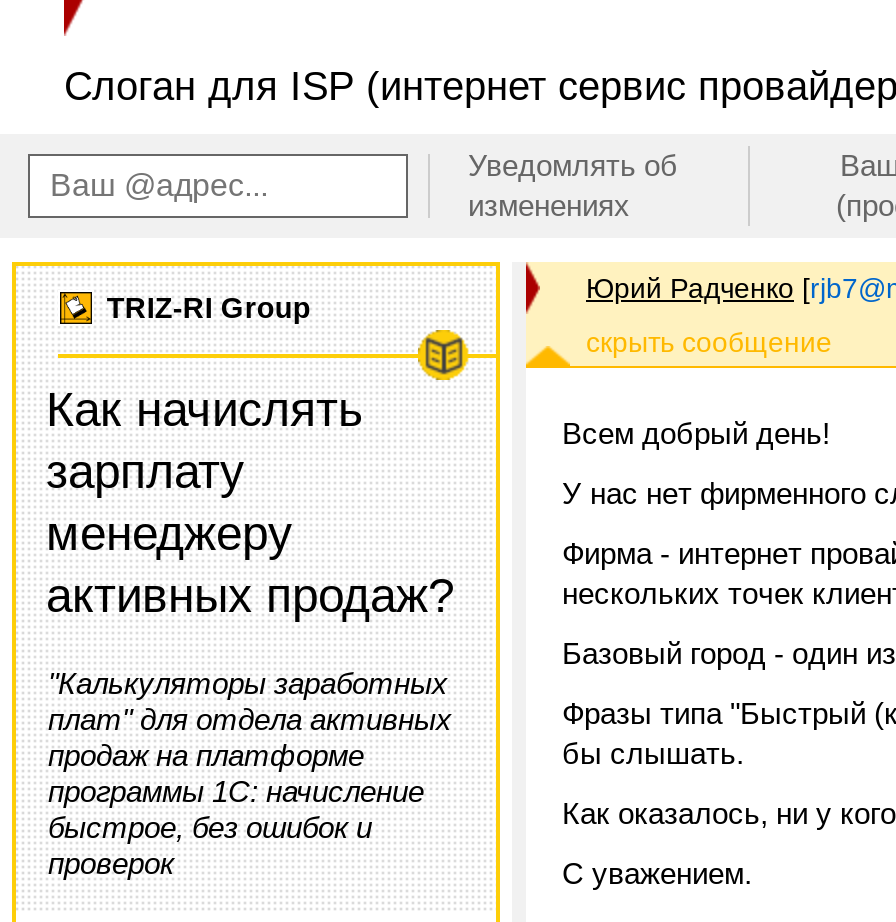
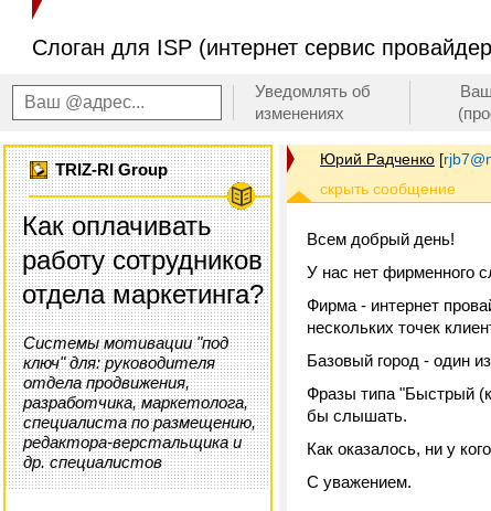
- Как начислять
- зарплату
- менеджеру
- активных продаж?
+ Как оплачивать
+ работу сотрудников
+ отдела маркетинга?

- "Калькуляторы заработных
- плат" для отдела активных
- продаж на платформе
- программы 1С: начисление
- быстрое, без ошибок и
- проверок
+ Системы мотивации "под
+ ключ" для: руководителя
+ отдела продвижения,
+ разработчика, маркетолога,
+ специалиста по размещению,
+ редактора-верстальщика и
+ др. специалистов
